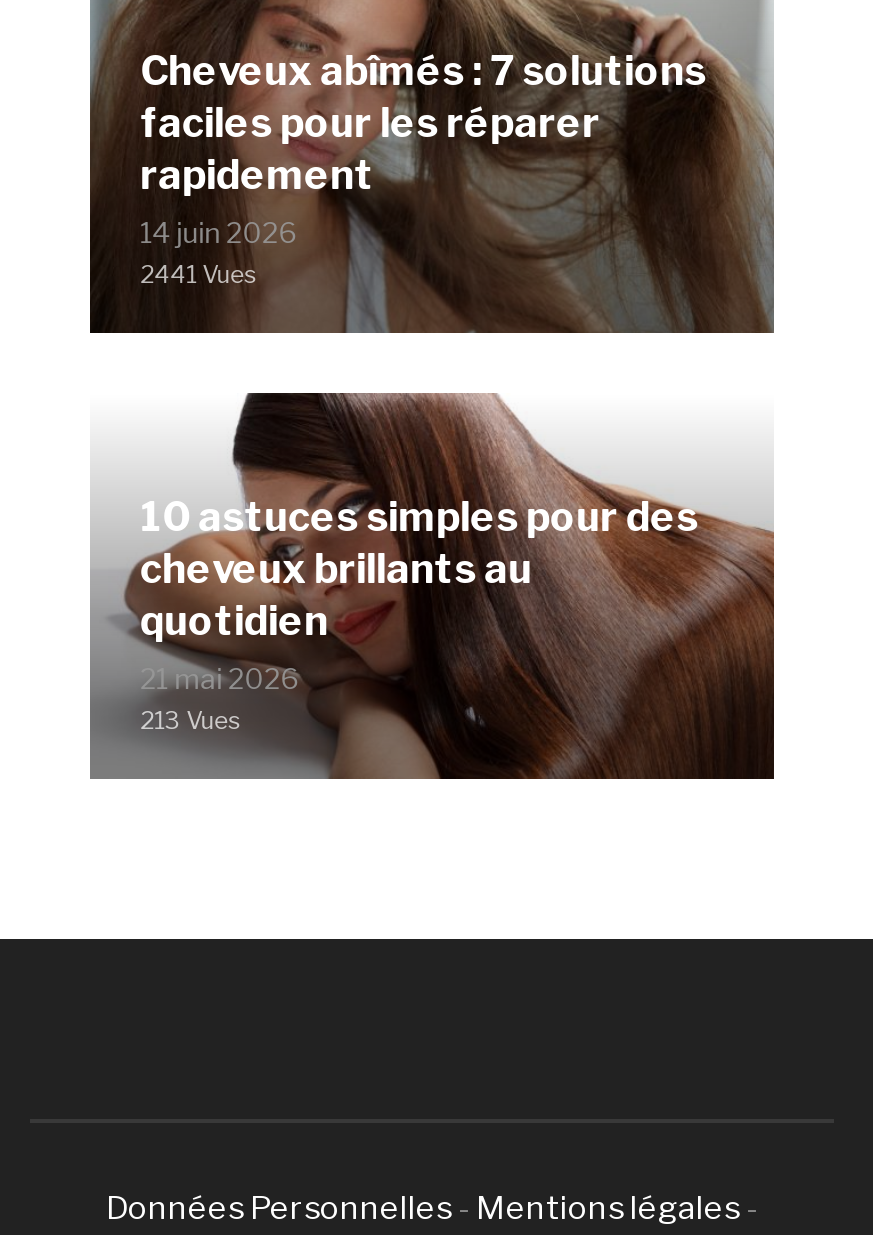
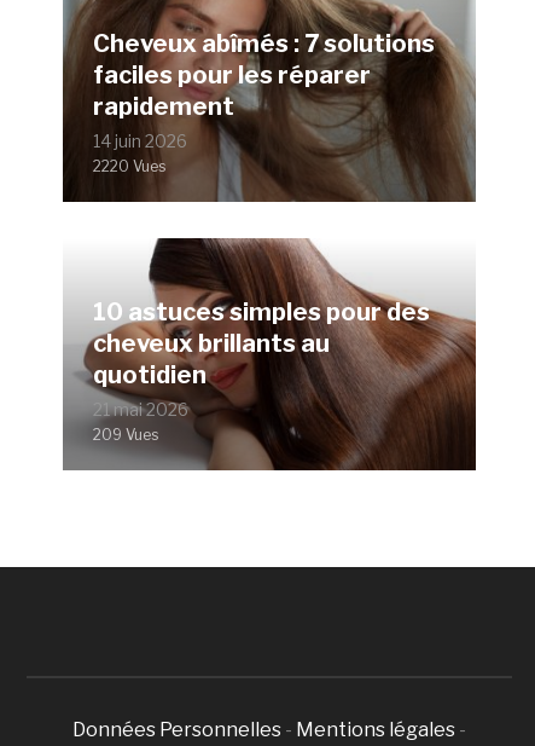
- 2441 Vues
+ 2220 Vues

- 213 Vues
+ 209 Vues
